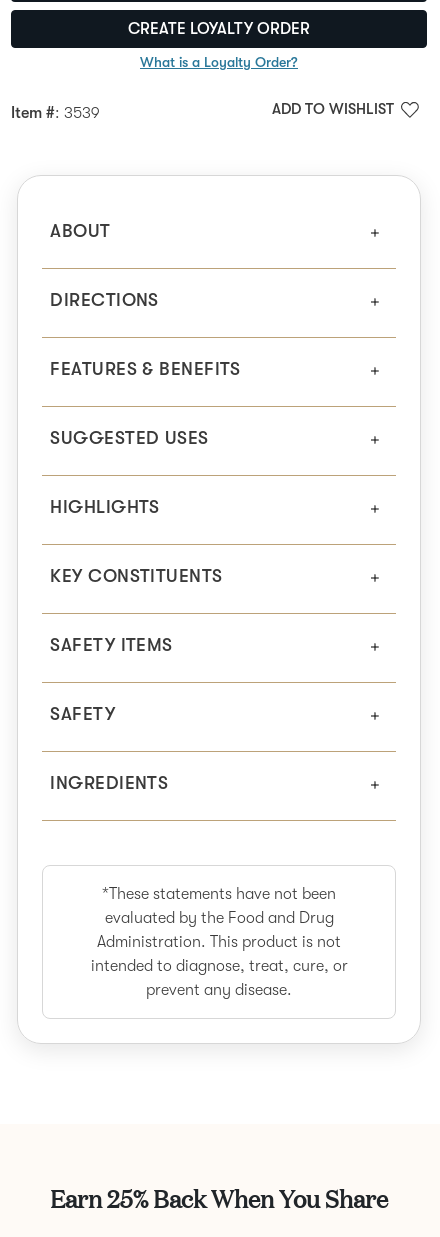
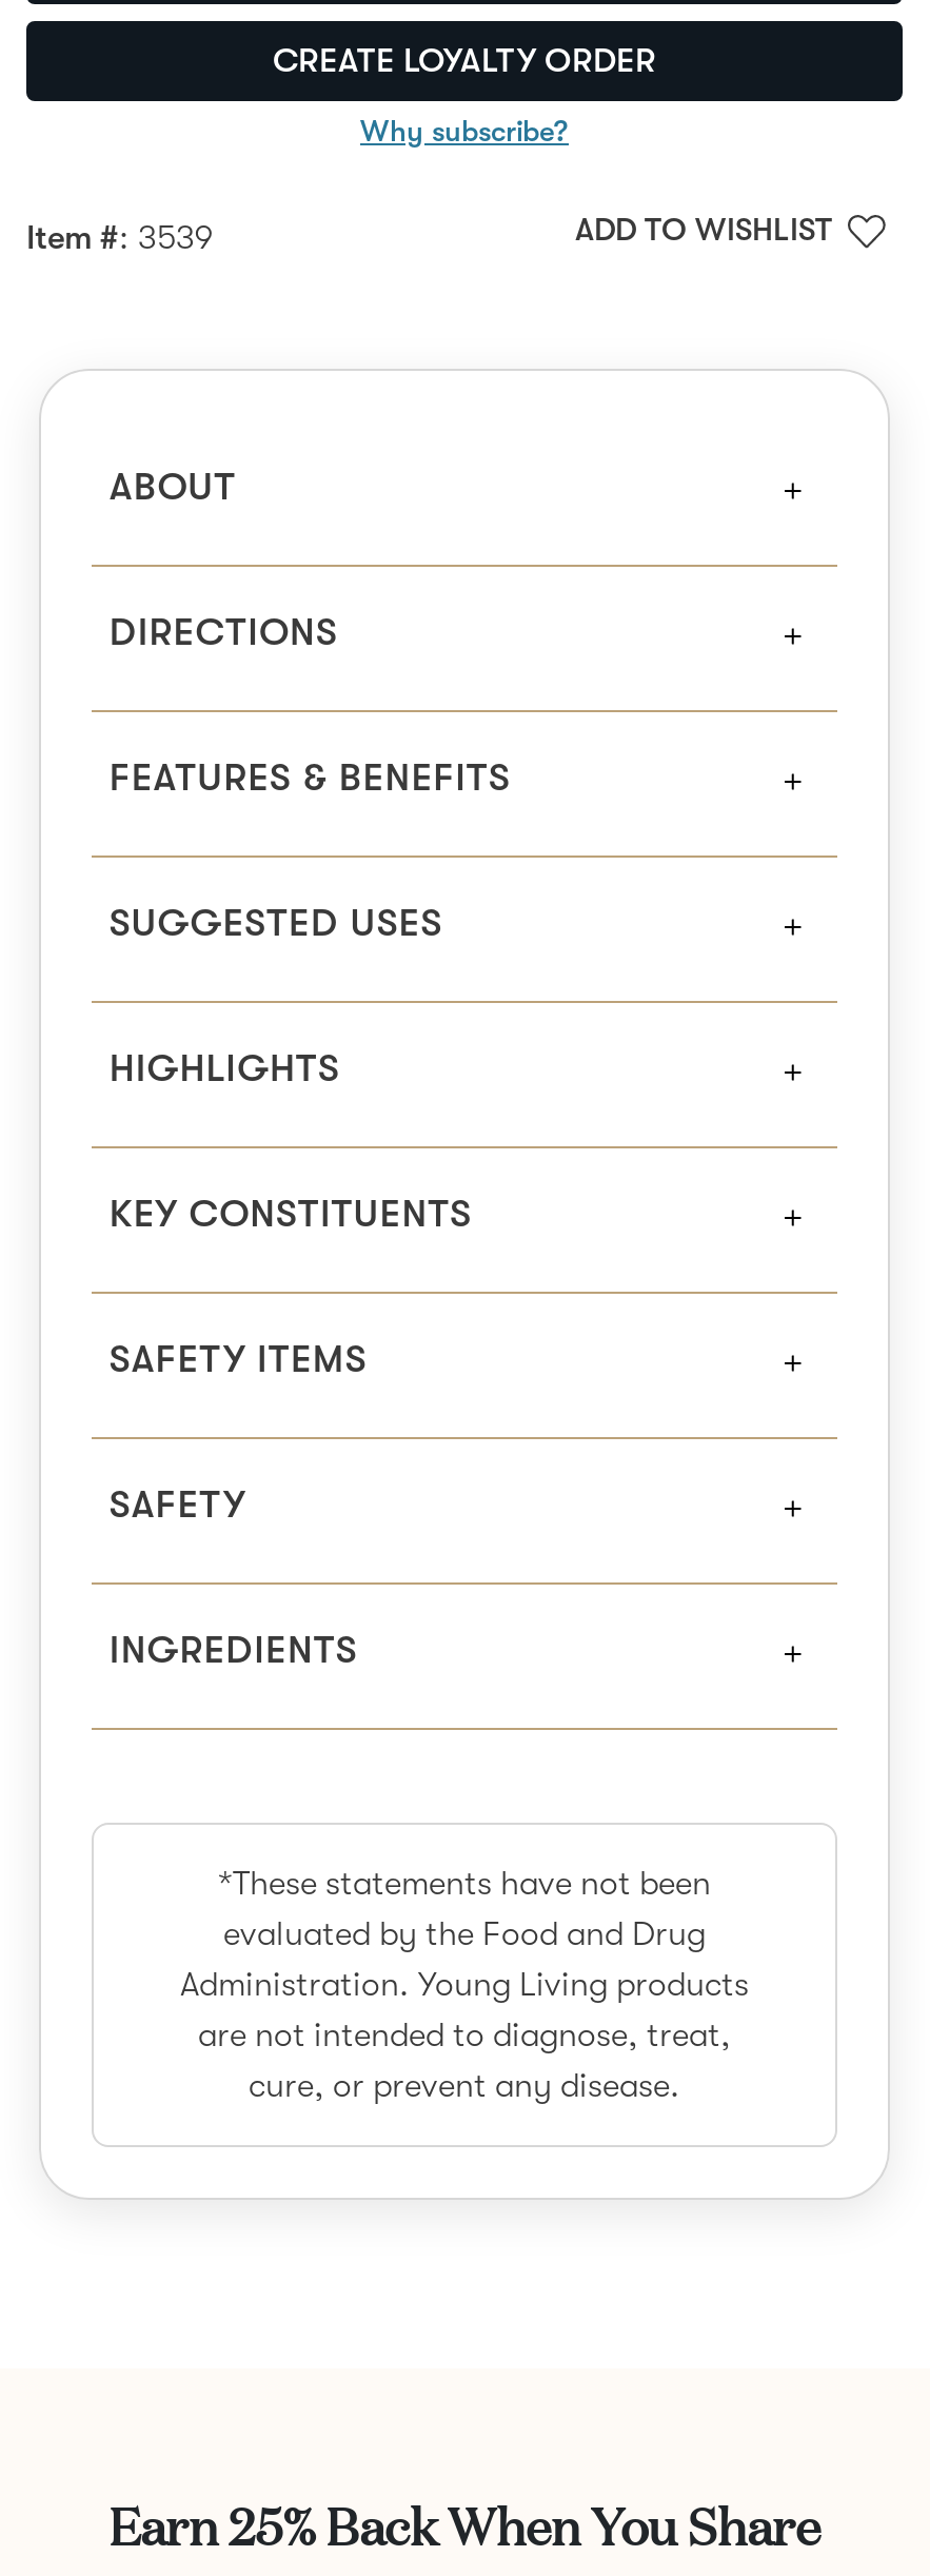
- What is a Loyalty Order?
+ Why subscribe?

- Administration. This product is not
- intended to diagnose, treat, cure, or
- prevent any disease.
+ Administration. Young Living products
+ are not intended to diagnose, treat,
+ cure, or prevent any disease.
